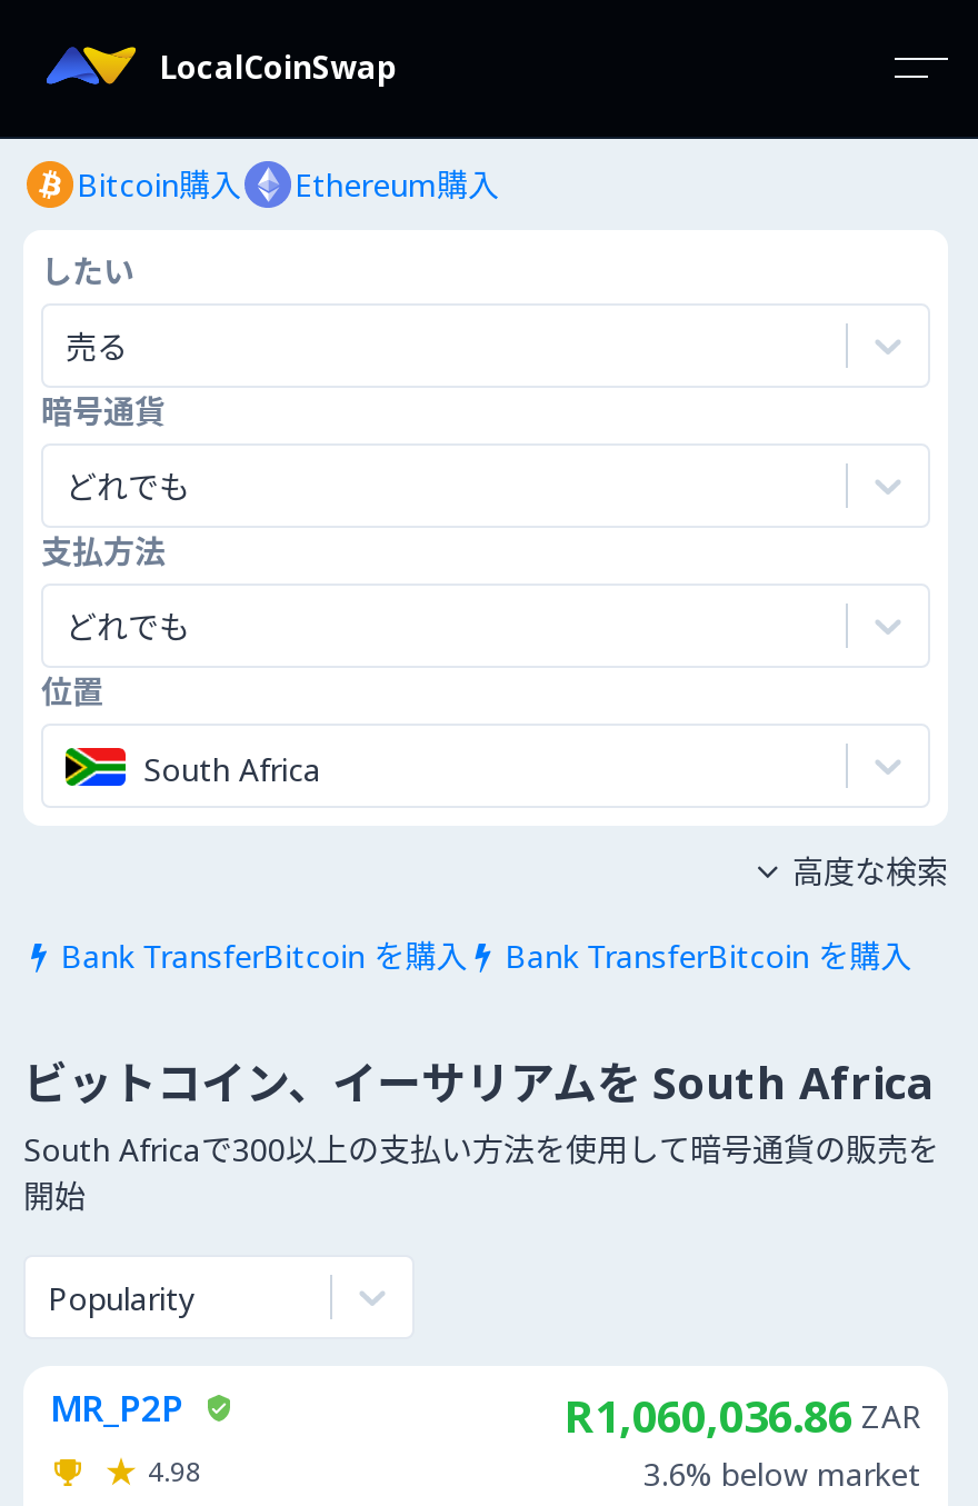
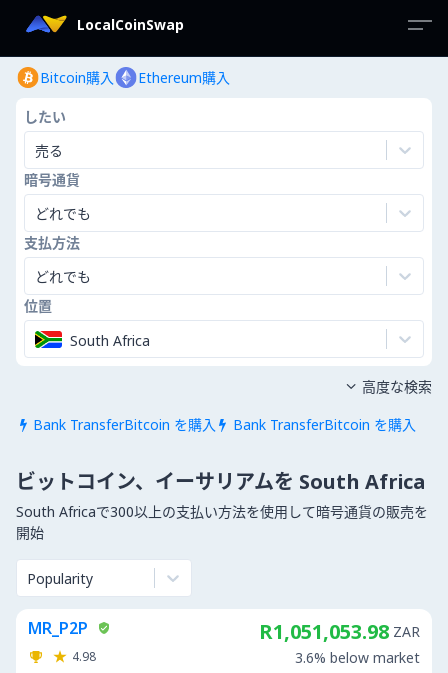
- R1,060,036.86 ZAR
+ R1,051,053.98 ZAR
